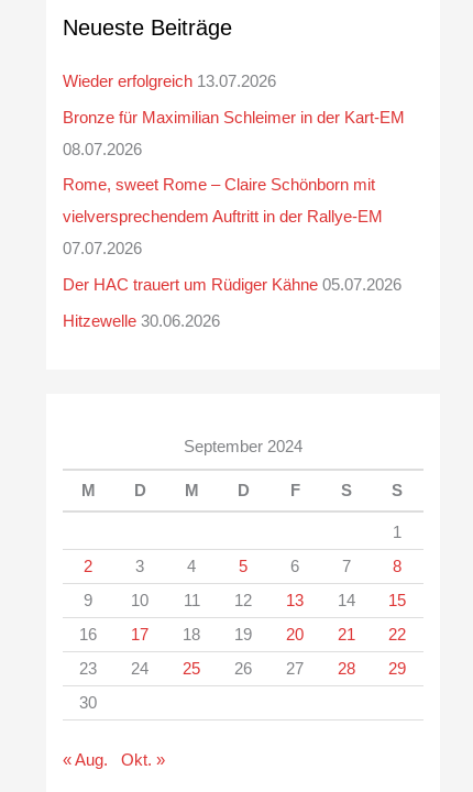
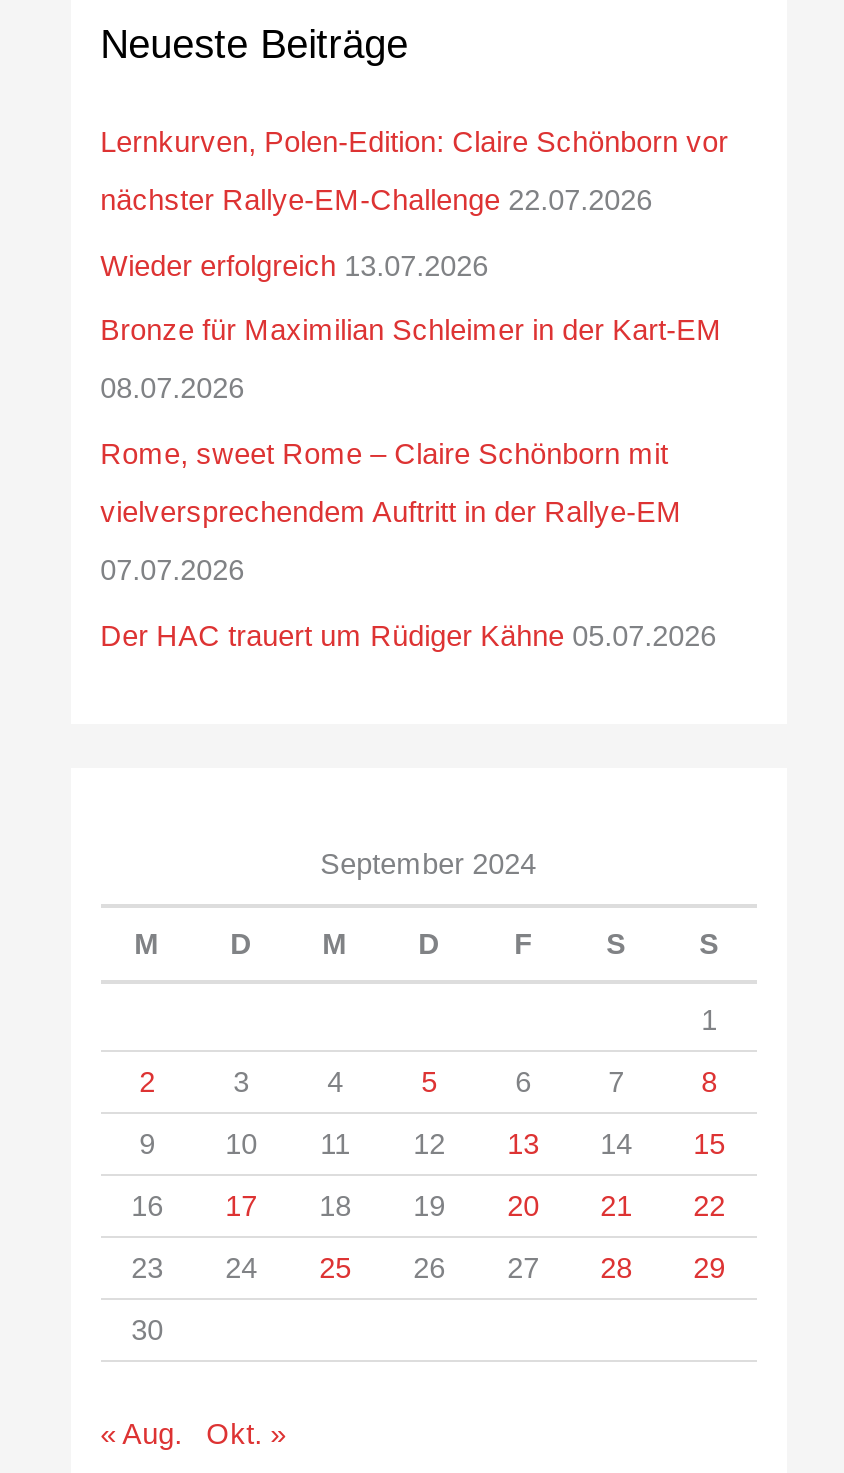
+ Lernkurven, Polen-Edition: Claire Schönborn vor
+ nächster Rallye-EM-Challenge 22.07.2026

moved down: Wieder erfolgreich 13.07.2026 | Bronze für Maximilian Schleimer in der Kart-EM | 08.07.2026 | Rome, sweet Rome – Claire Schönborn mit | vielversprechendem Auftritt in der Rallye-EM | 07.07.2026 | Der HAC trauert um Rüdiger Kähne 05.07.2026

- Hitzewelle 30.06.2026
